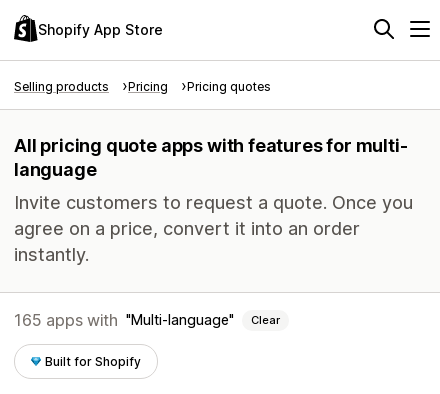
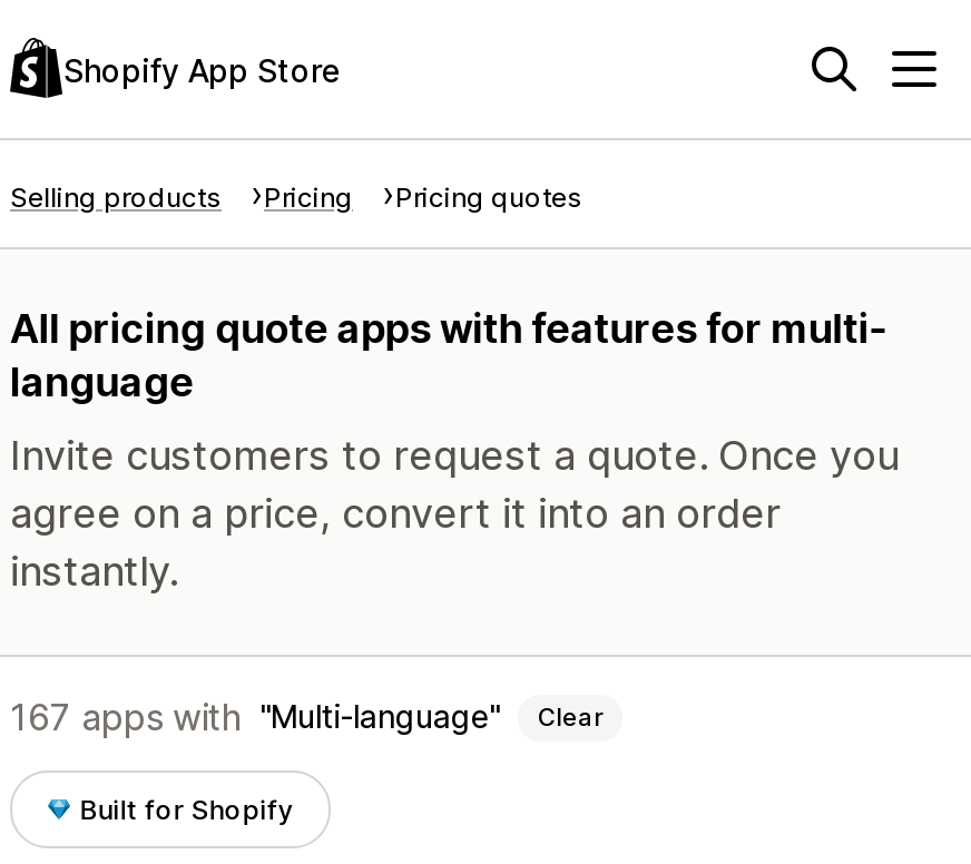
- 165 apps with Multi-language Clear
+ 167 apps with Multi-language Clear
